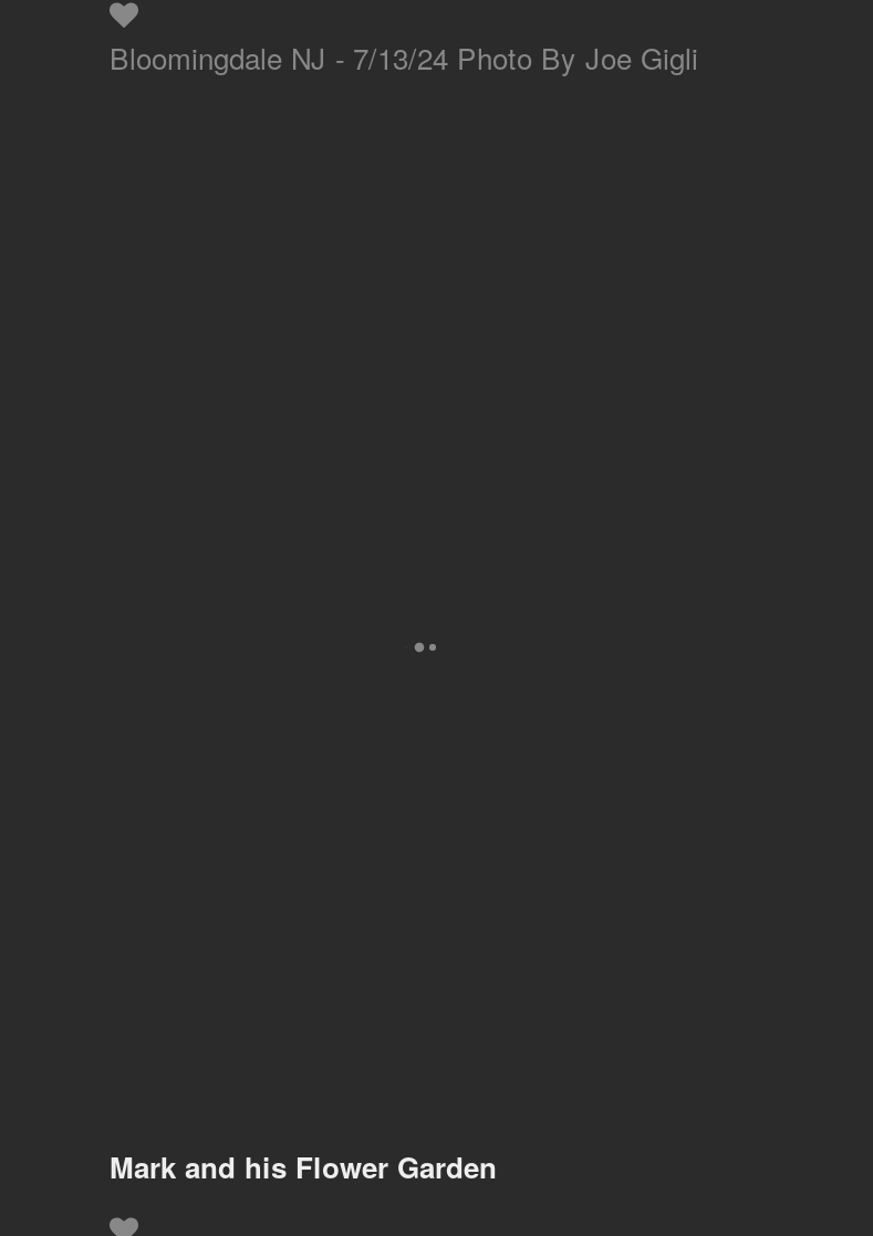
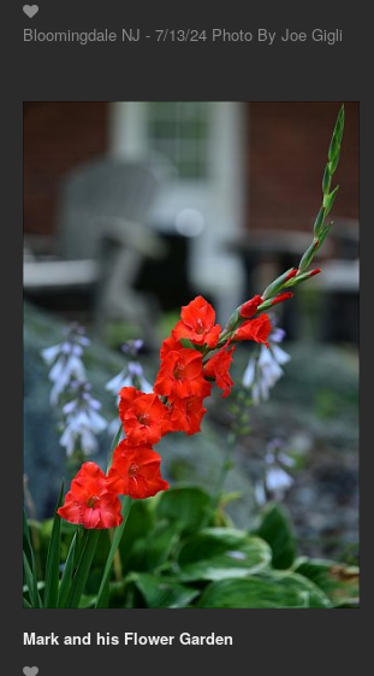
+ [image]
